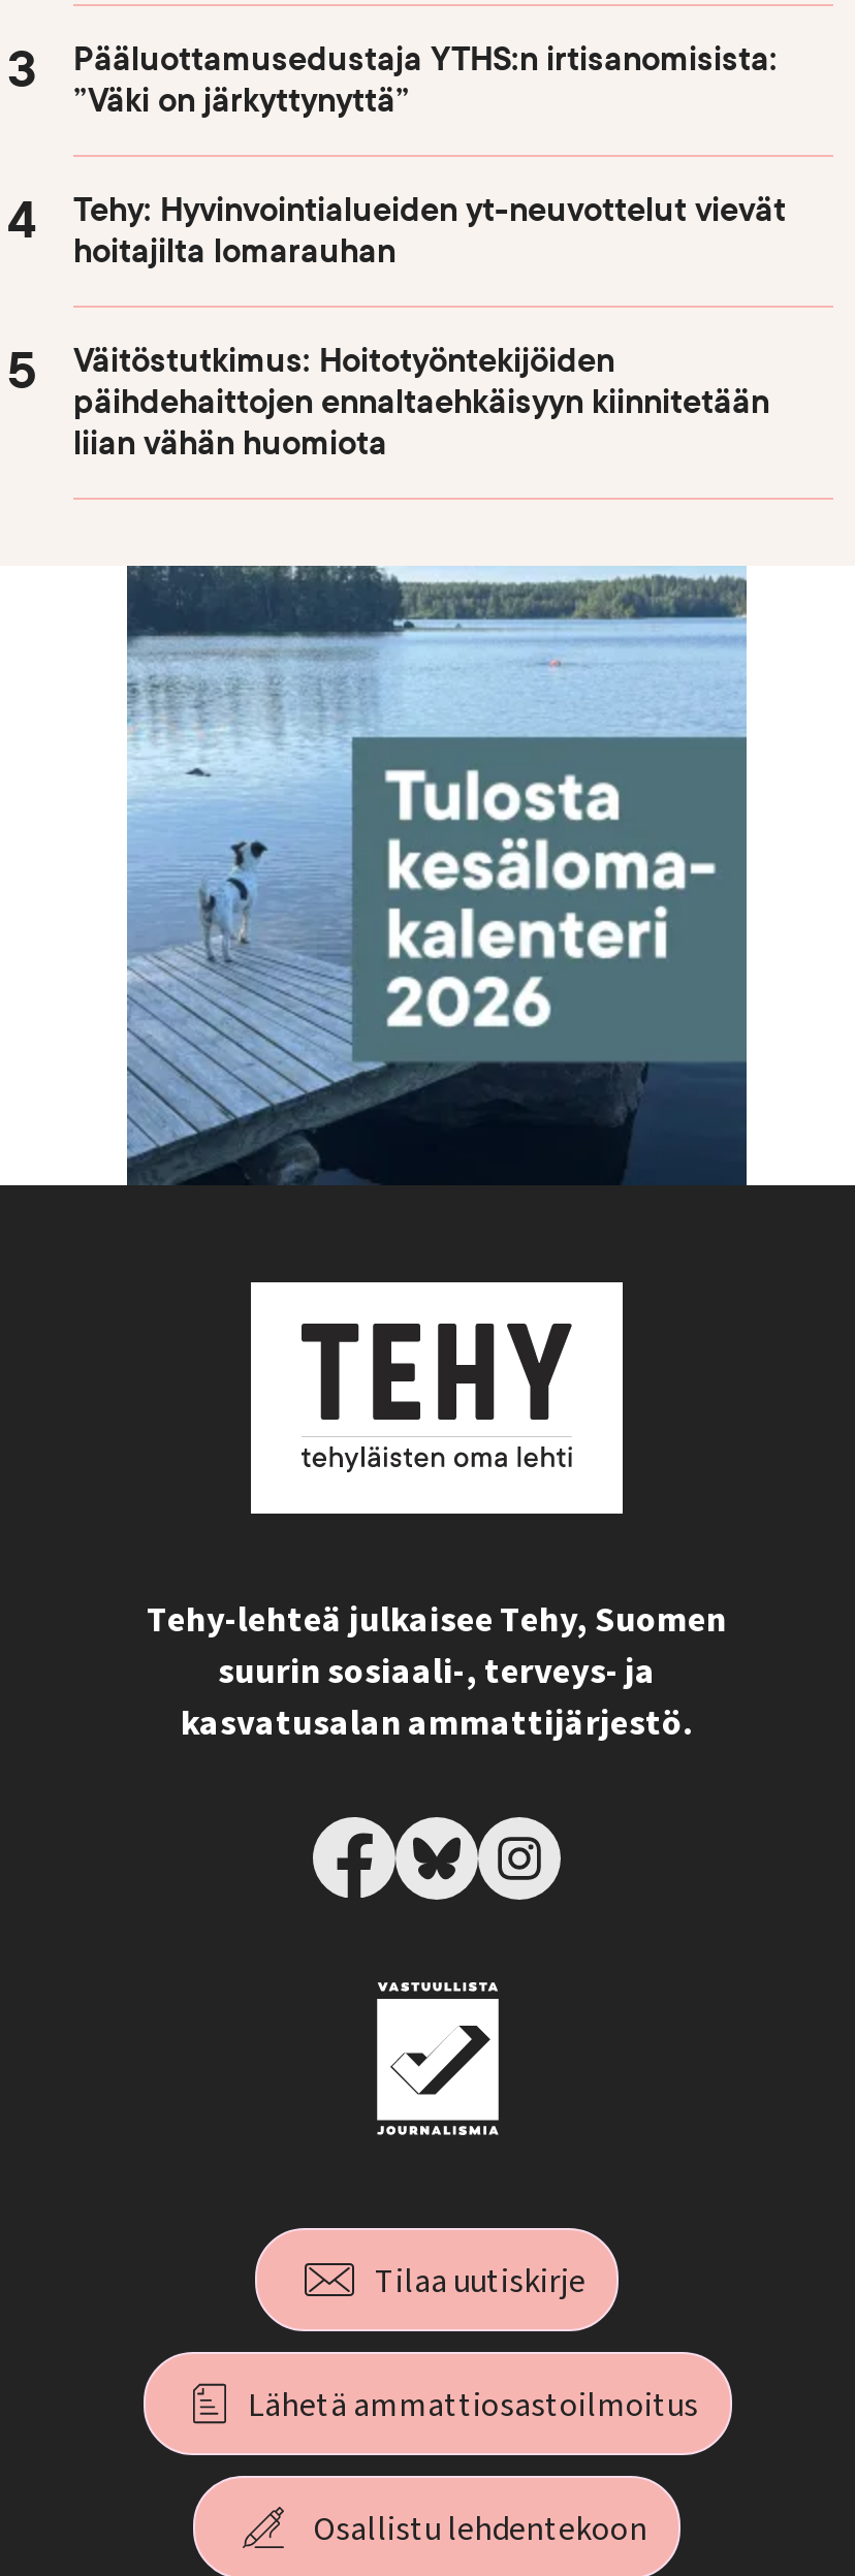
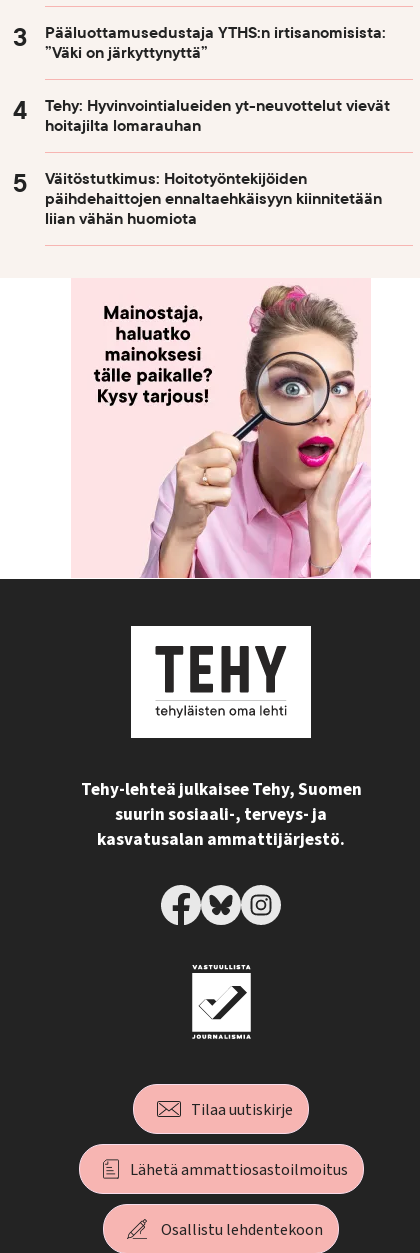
- [image]
+ [image]
